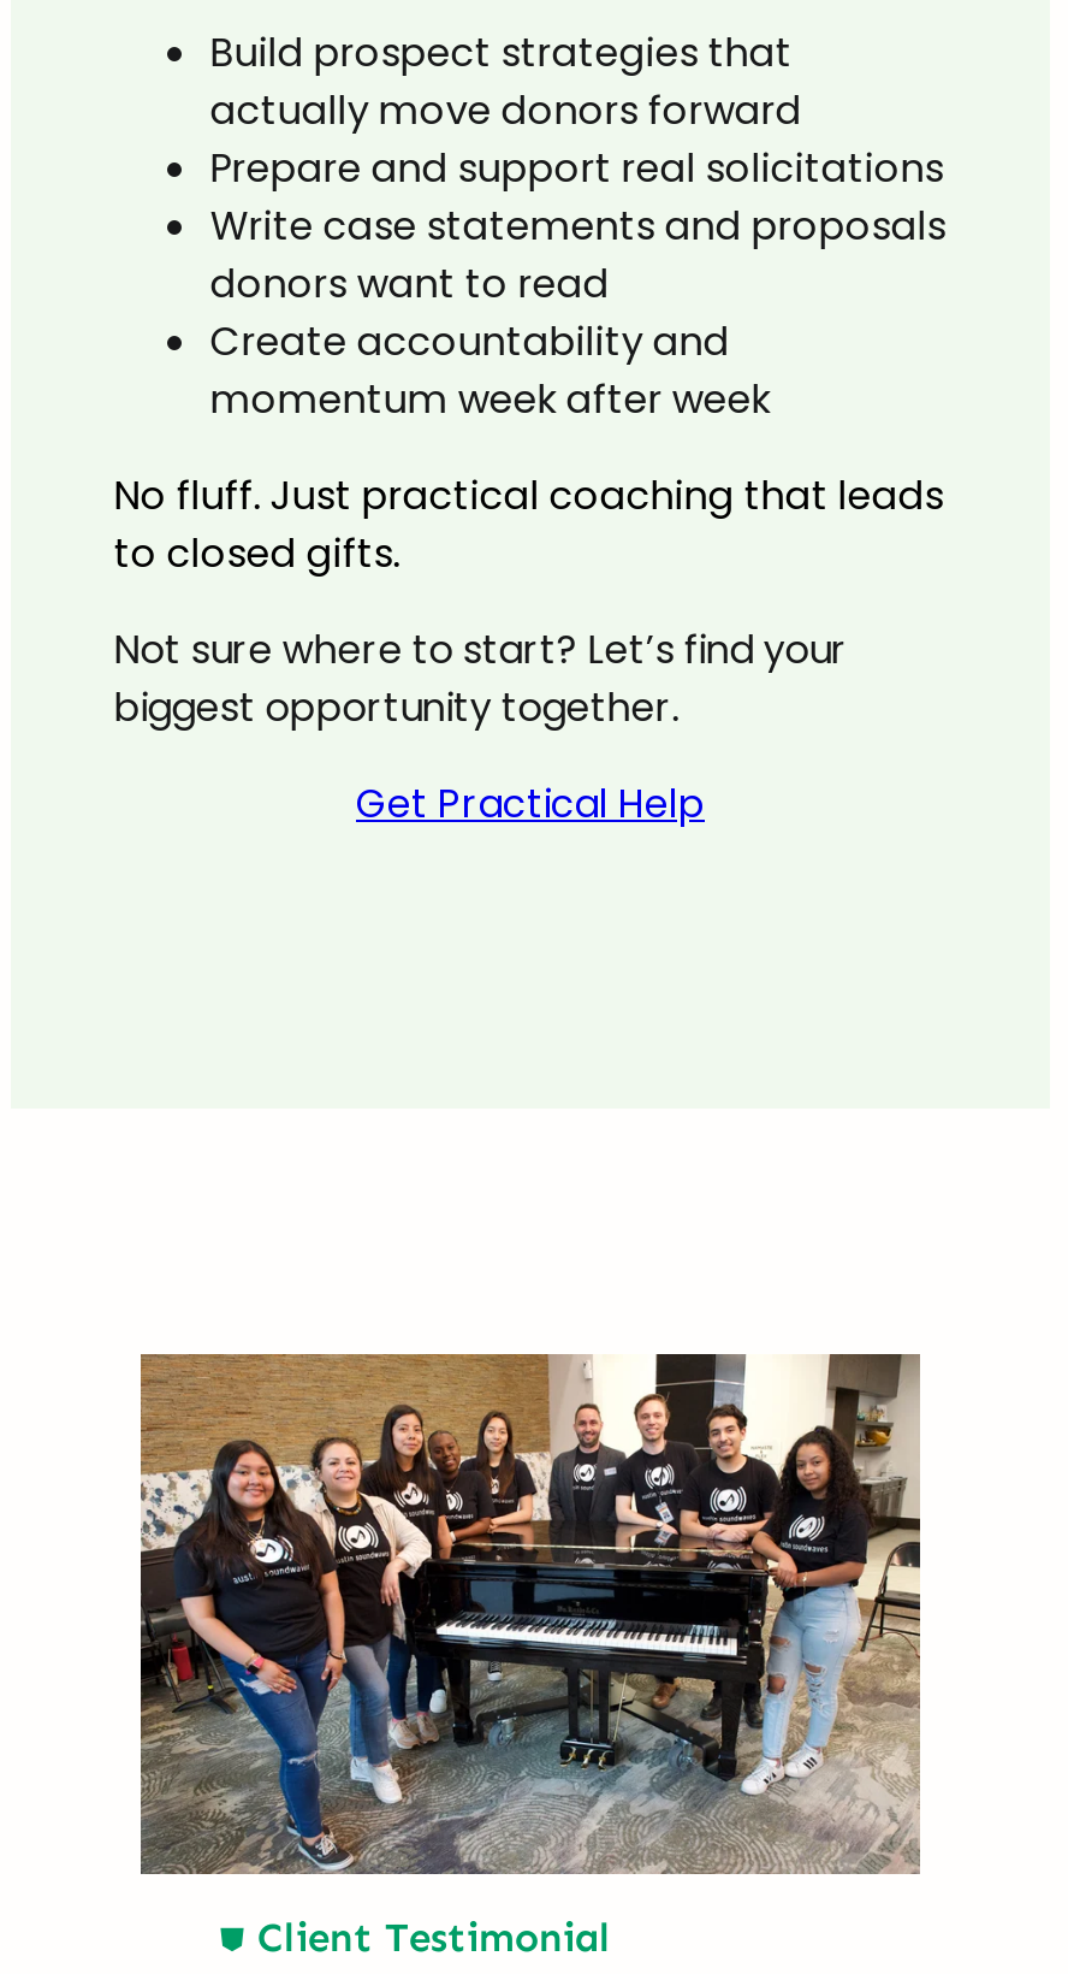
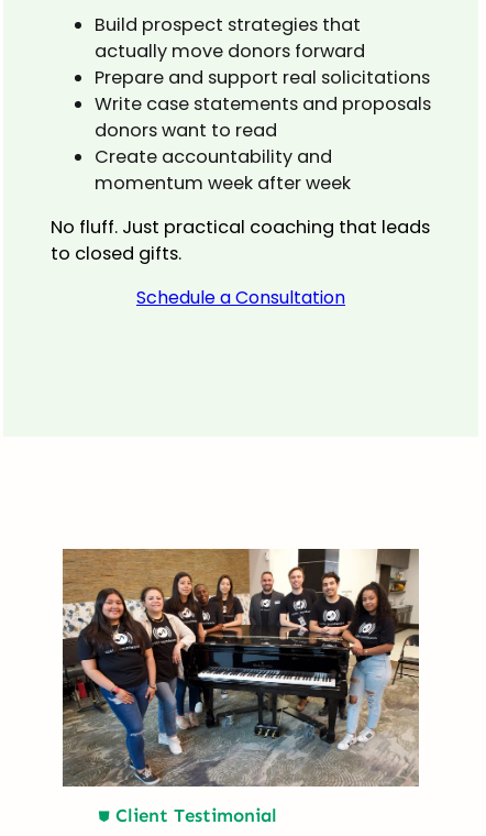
- Not sure where to start? Let’s find your
- biggest opportunity together.
- Get Practical Help
+ Schedule a Consultation
